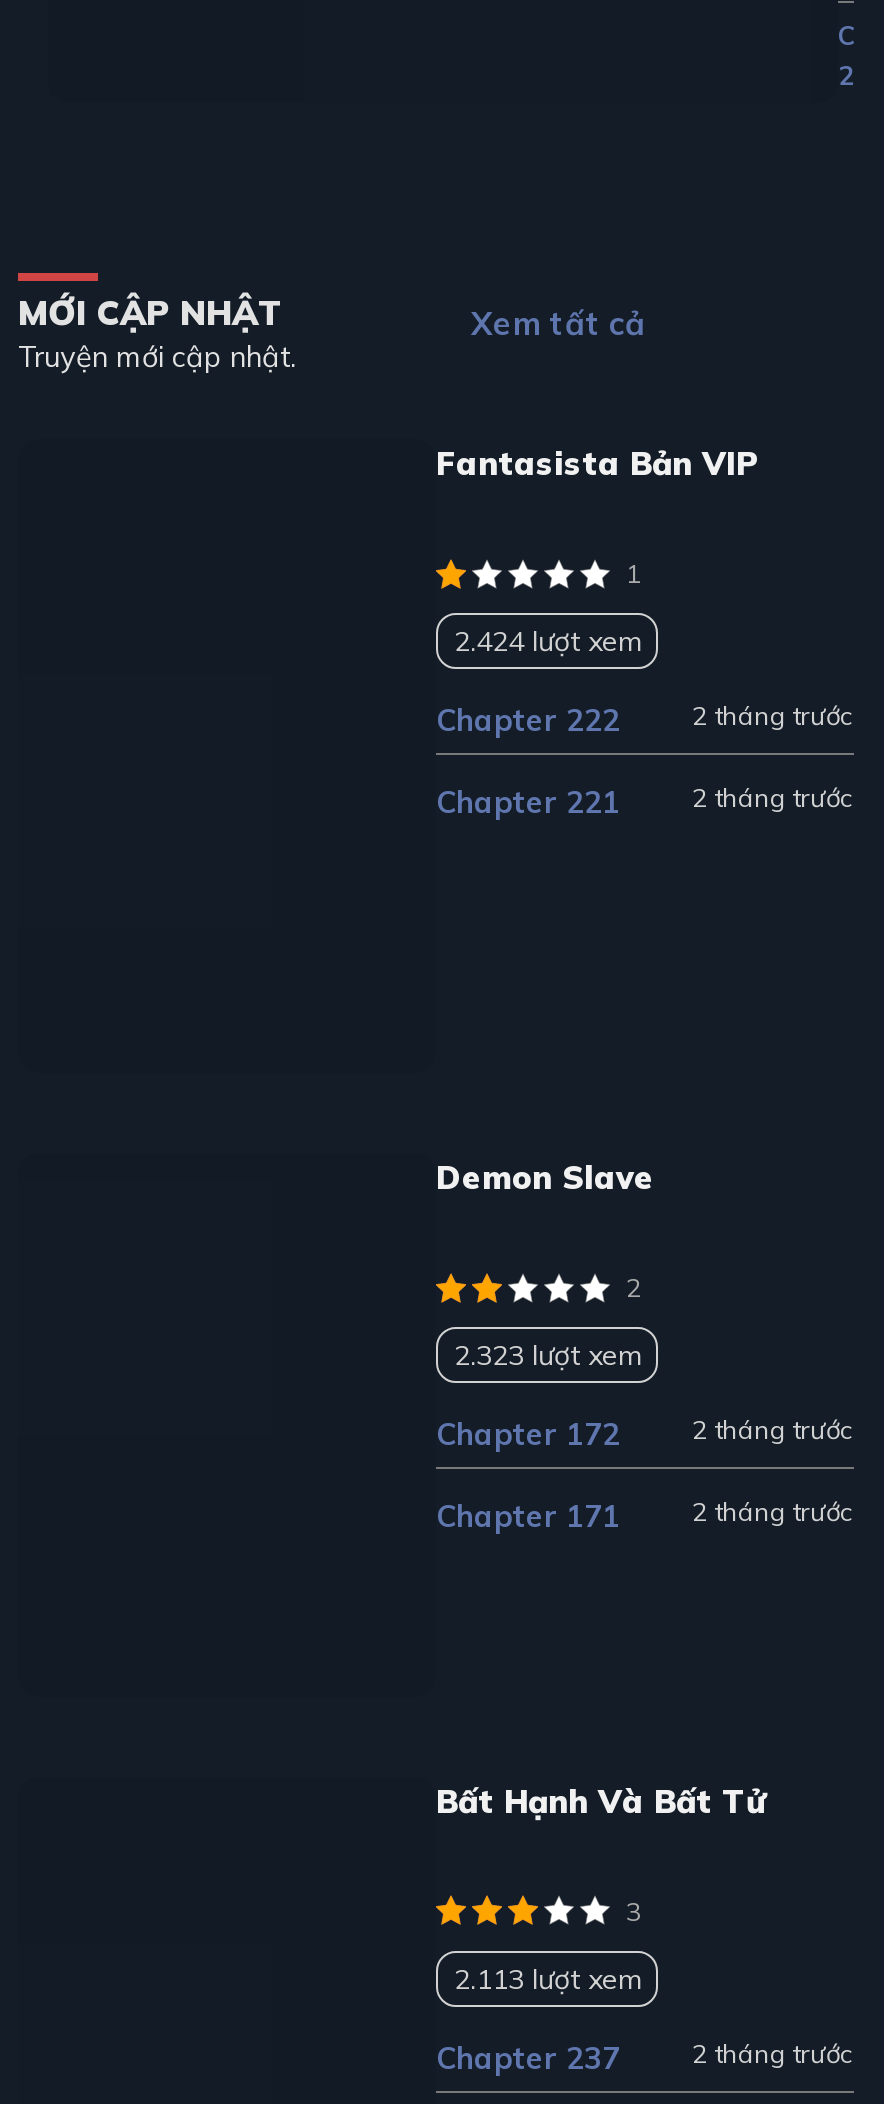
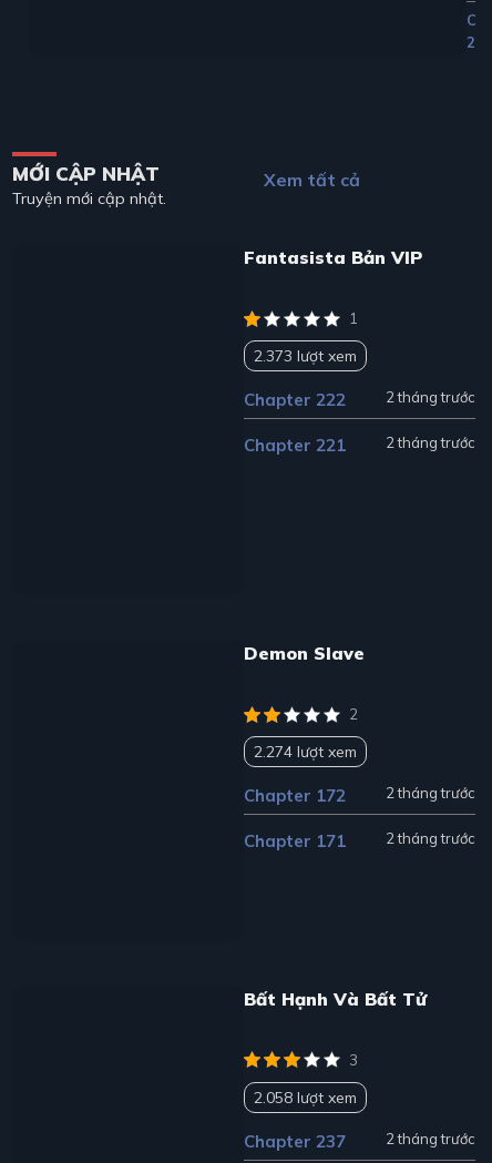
- 2.424 lượt xem
+ 2.373 lượt xem

- 2.323 lượt xem
+ 2.274 lượt xem

- 2.113 lượt xem
+ 2.058 lượt xem
